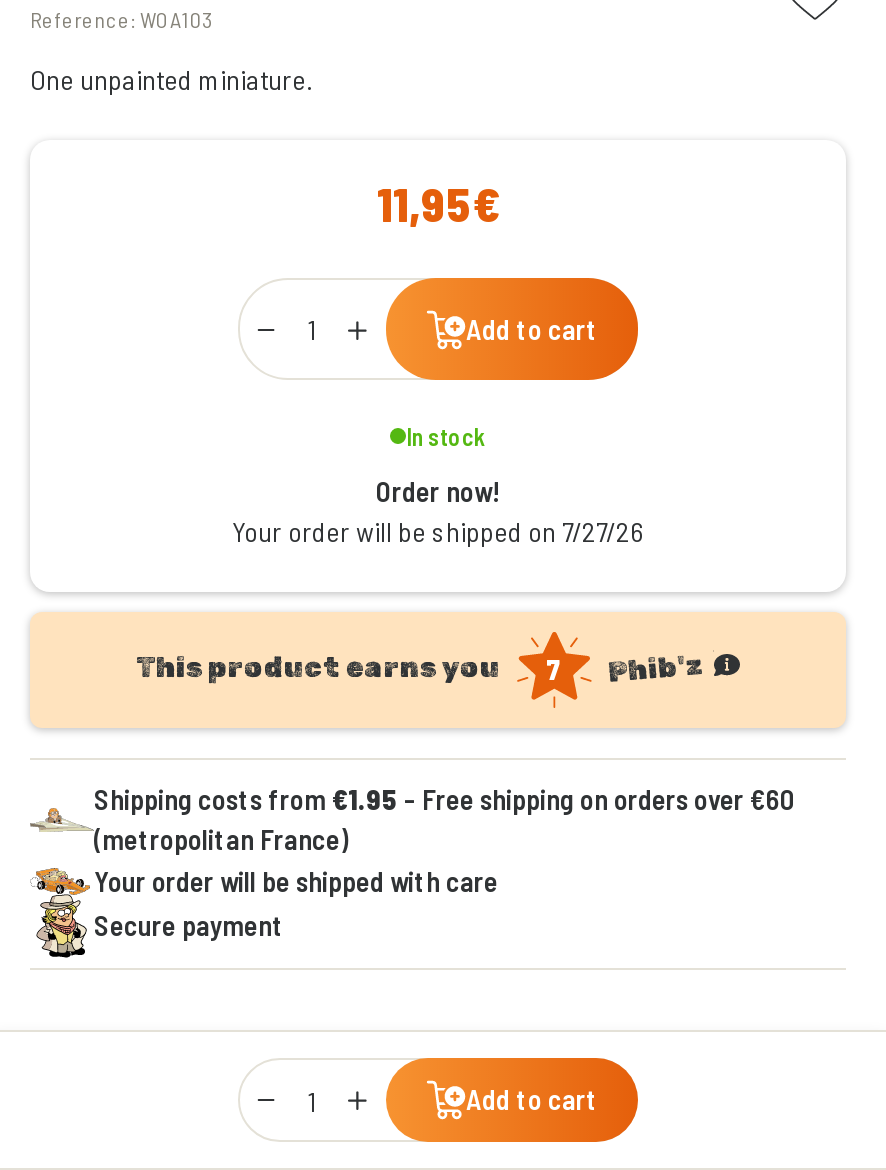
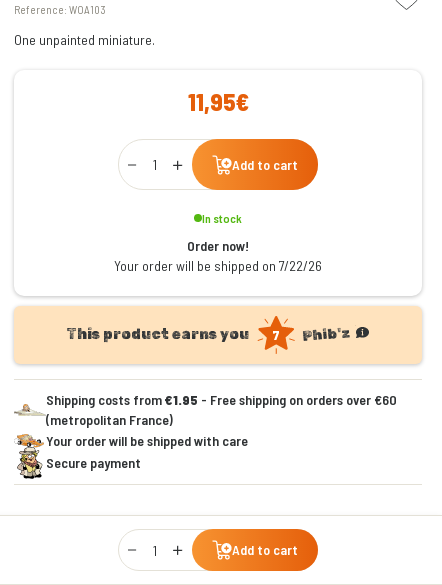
- Your order will be shipped on 7/27/26
+ Your order will be shipped on 7/22/26
